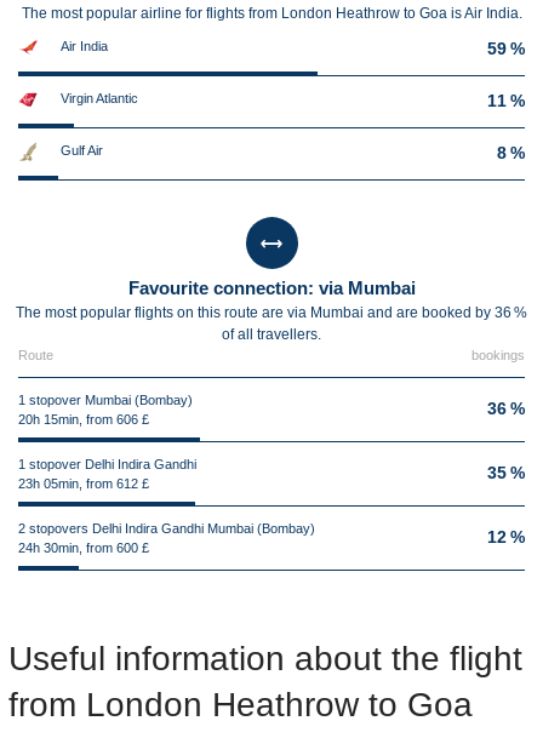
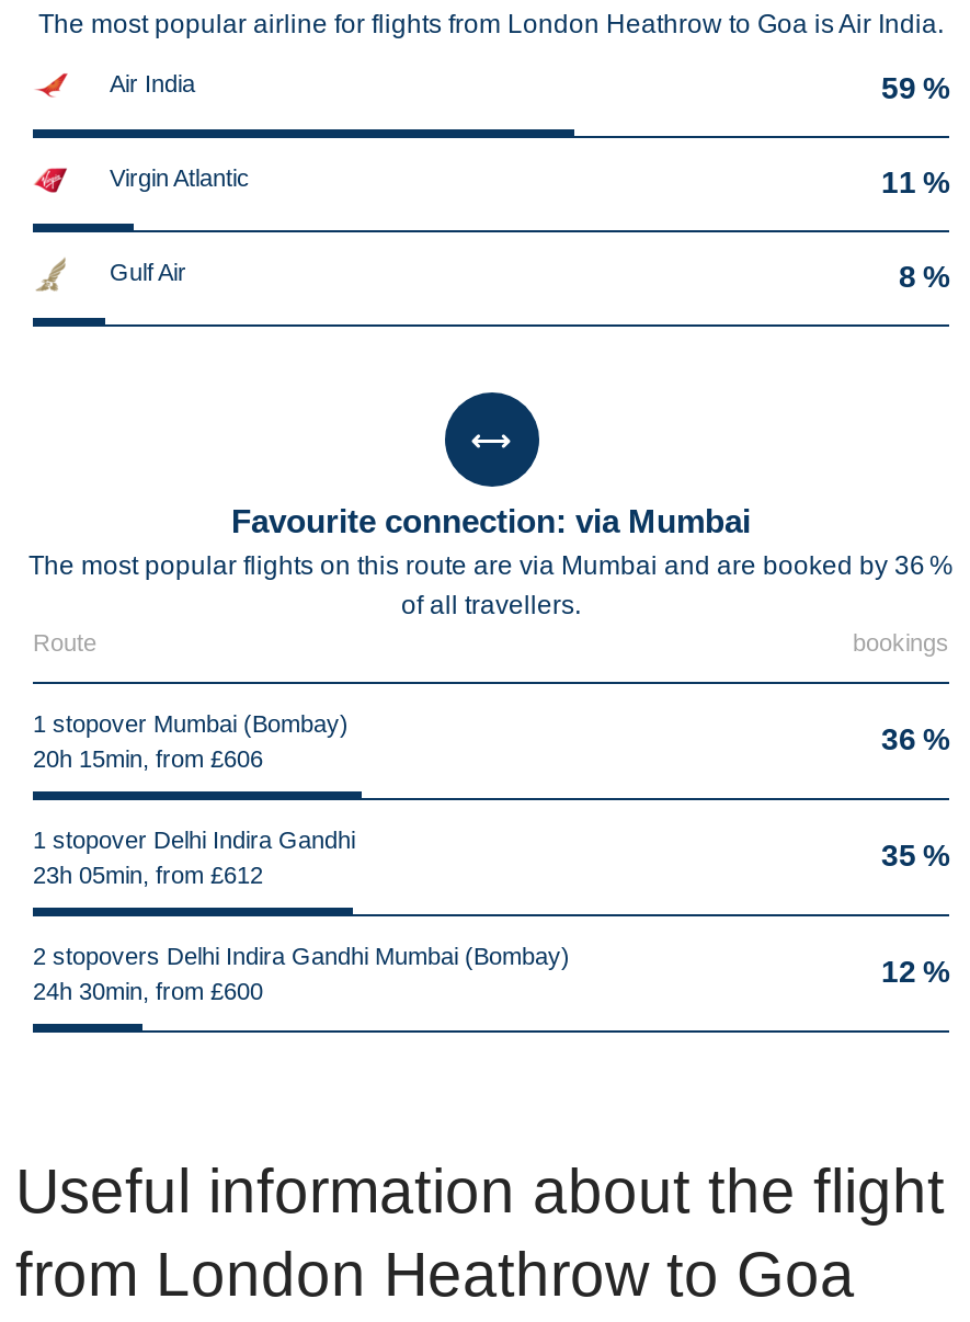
- 20h 15min, from 606 £
+ 20h 15min, from £606

- 23h 05min, from 612 £
+ 23h 05min, from £612

- 24h 30min, from 600 £
+ 24h 30min, from £600
